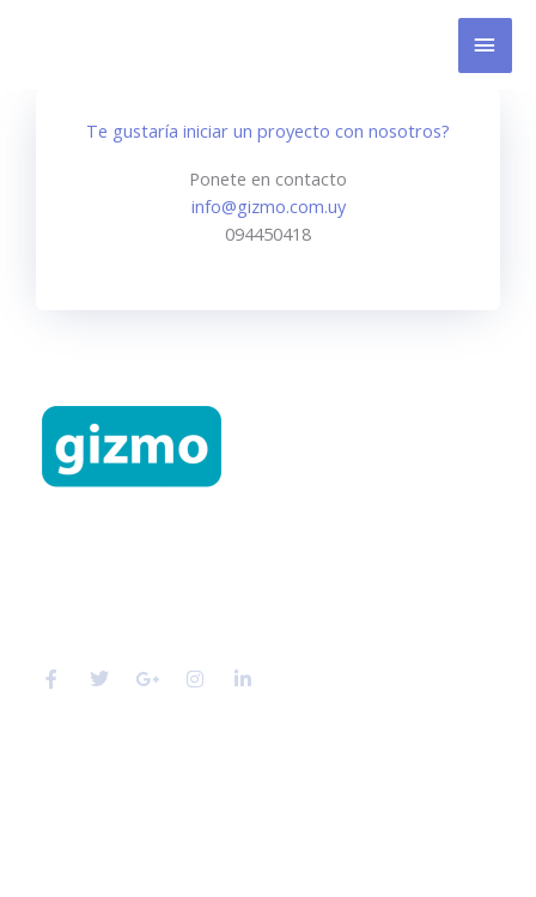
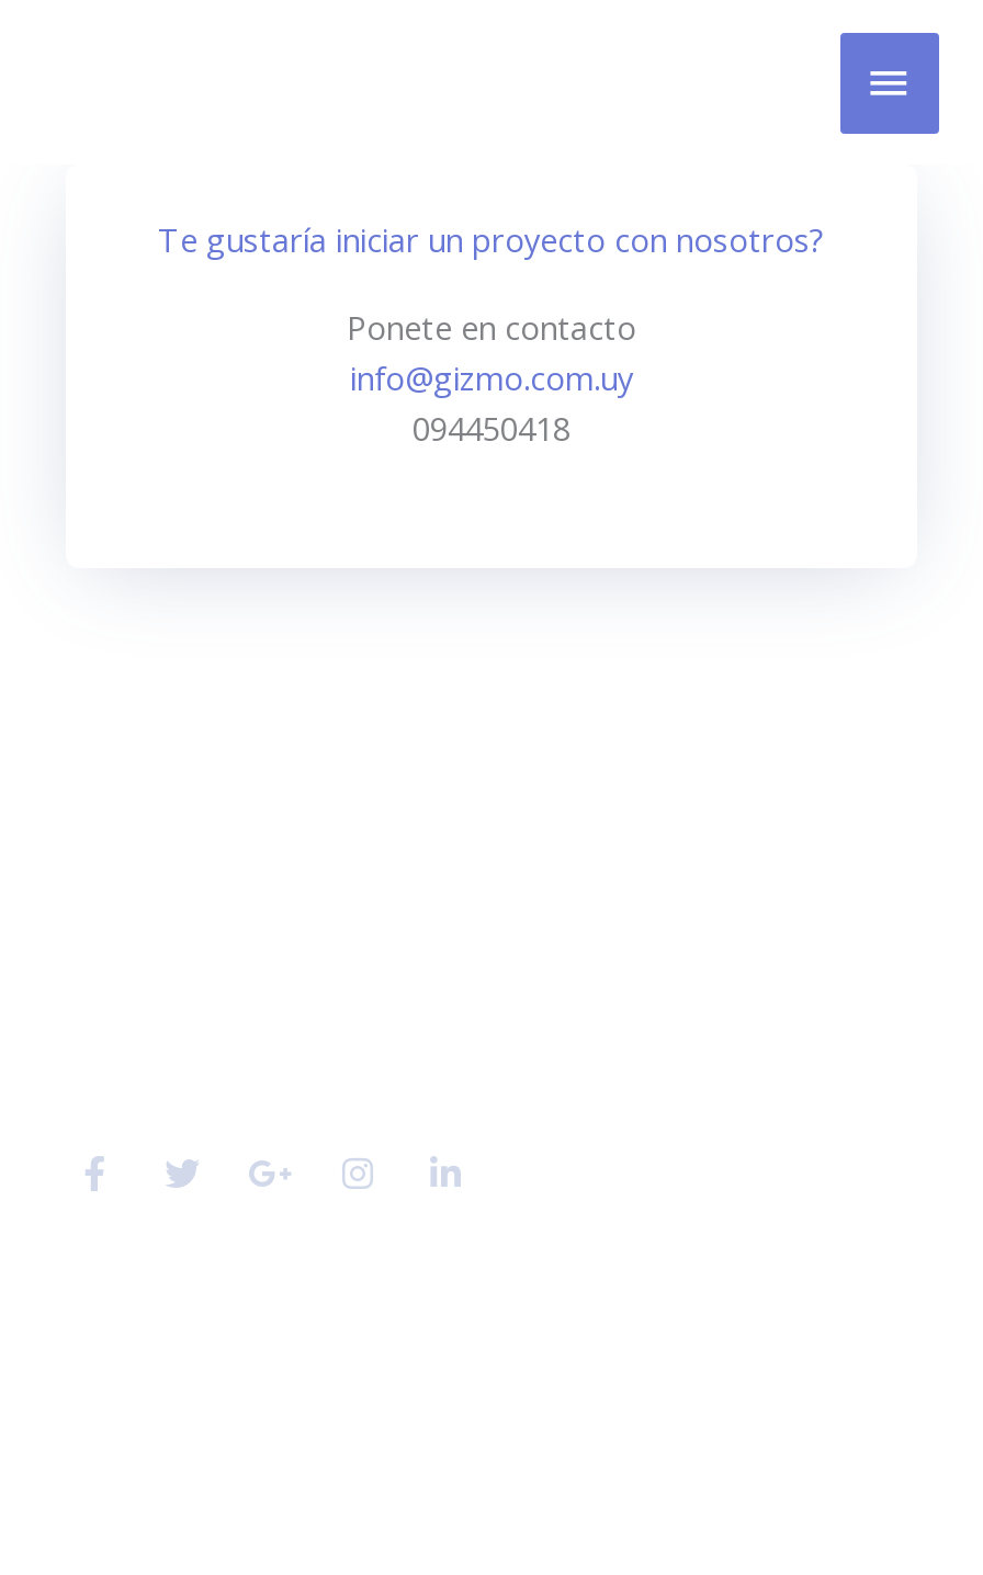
- [image]
